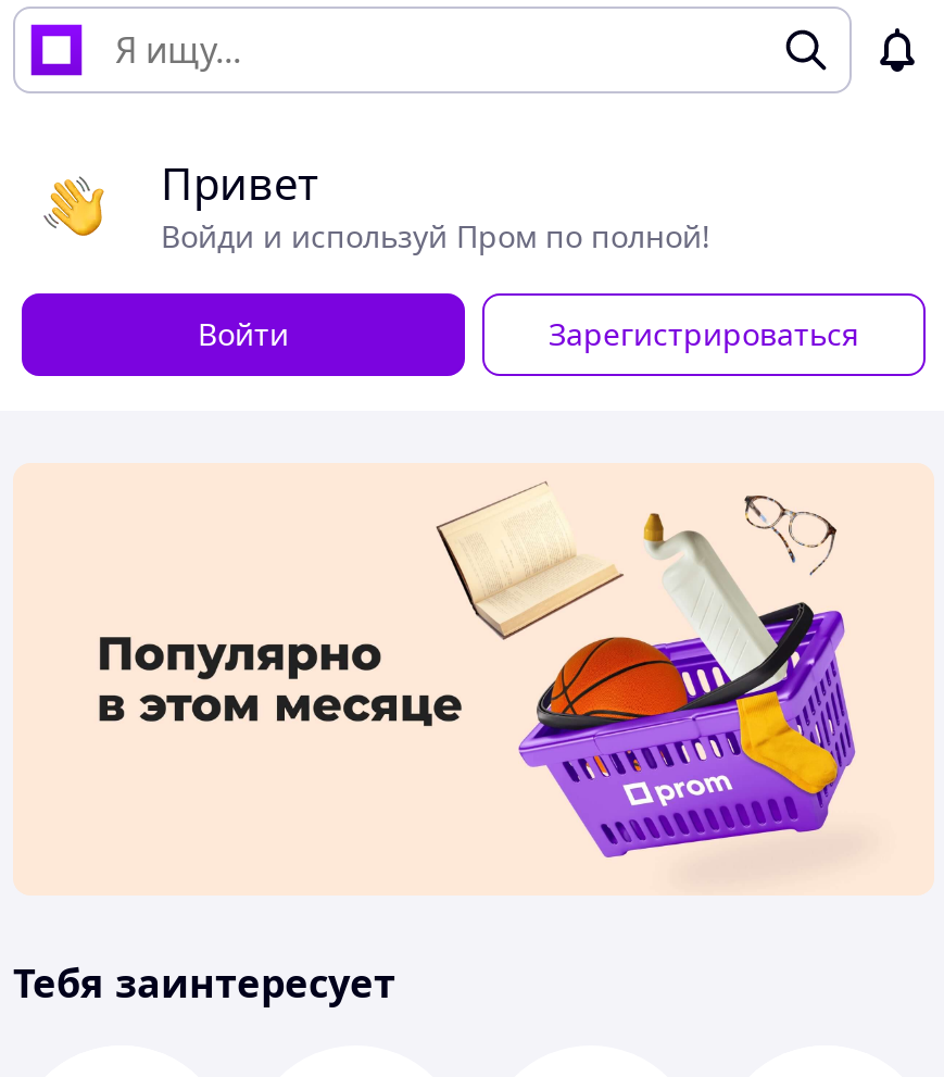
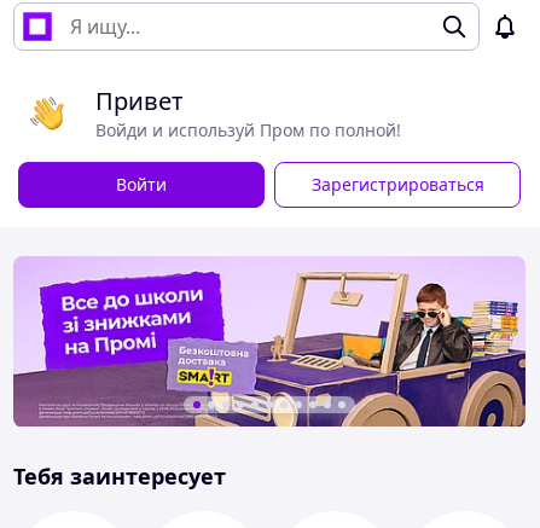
- [image]
+ [image]
